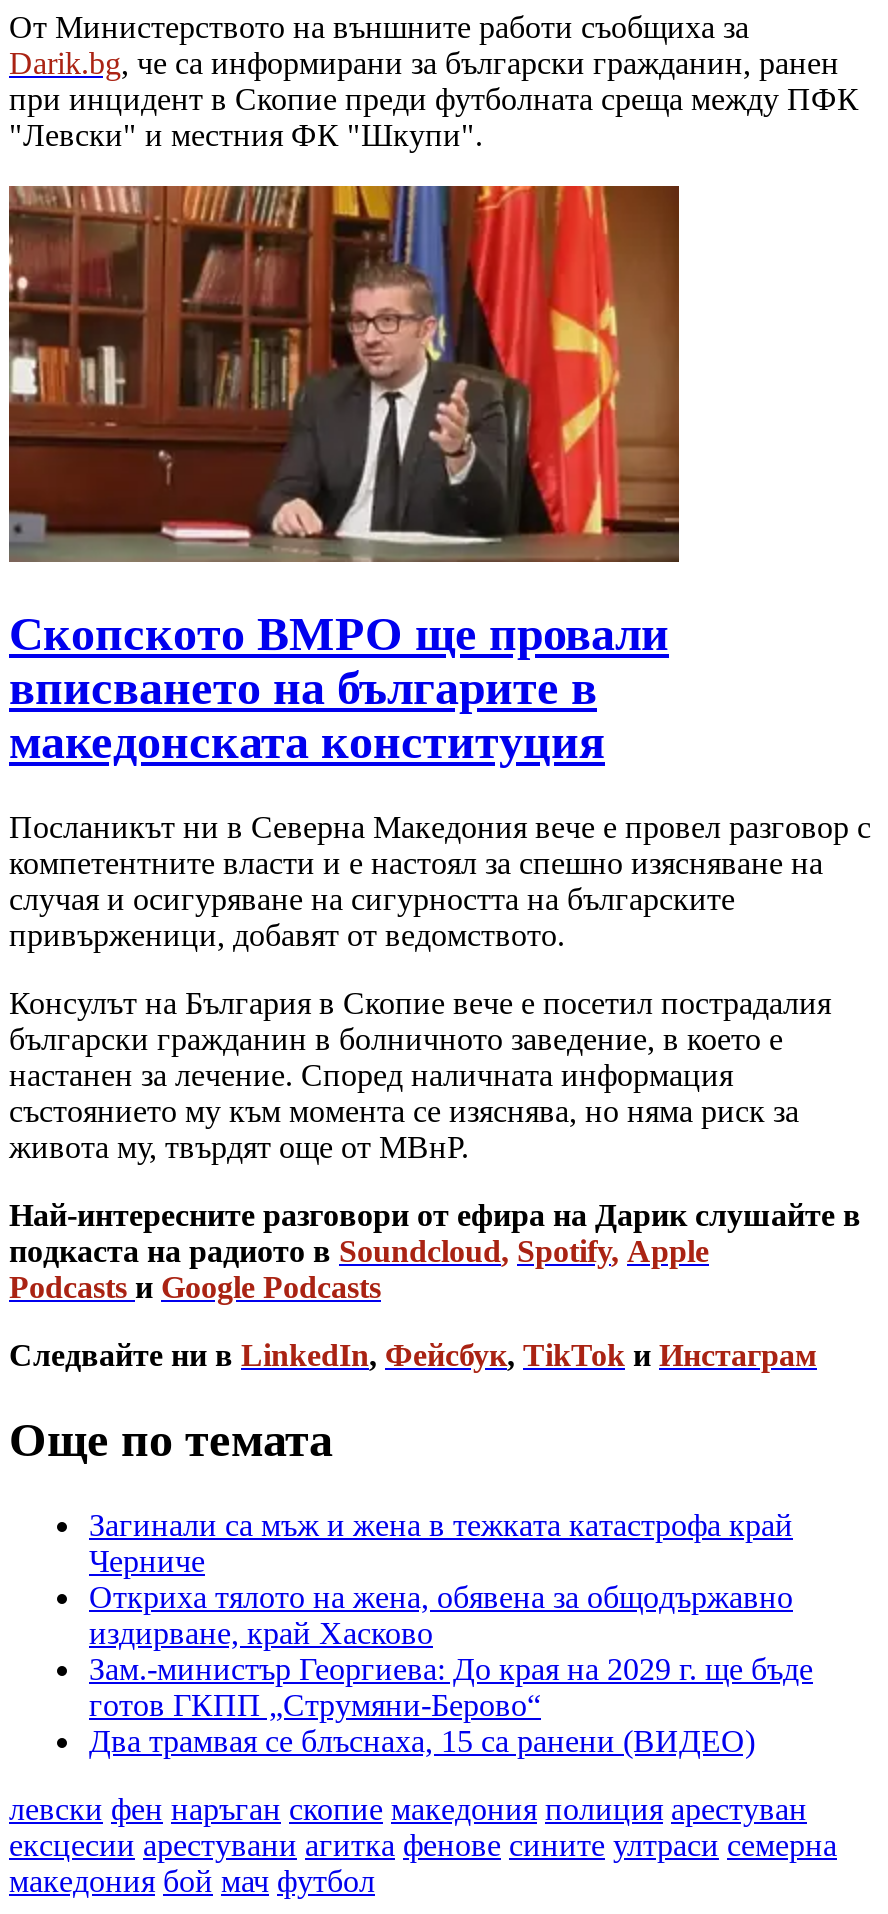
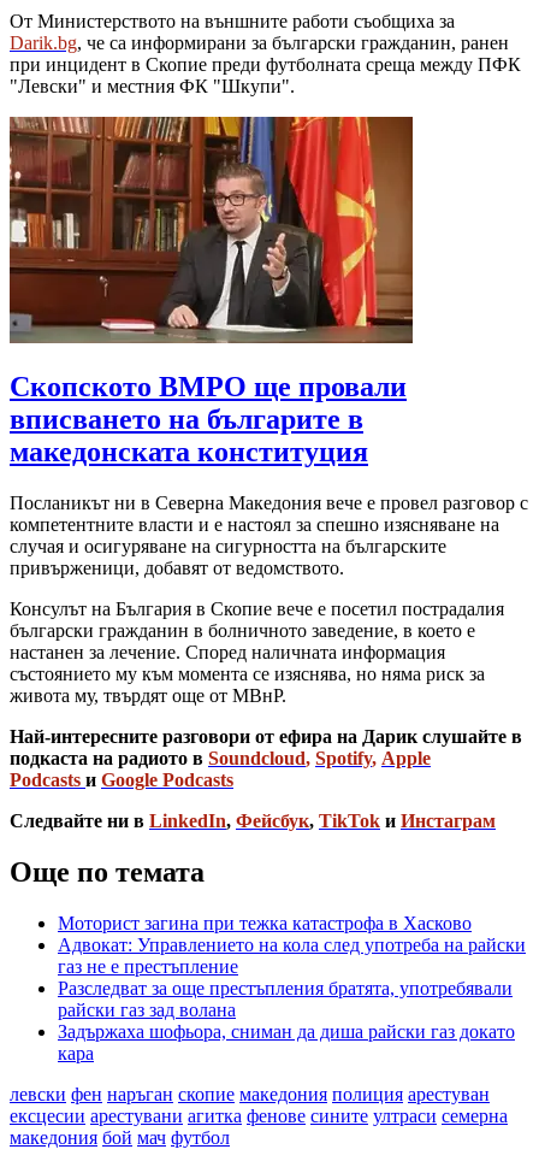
- Загинали са мъж и жена в тежката катастрофа край
- Черниче
- Откриха тялото на жена, обявена за общодържавно
- издирване, край Хасково
- Зам.-министър Георгиева: До края на 2029 г. ще бъде
- готов ГКПП „Струмяни-Берово“
- Два трамвая се блъснаха, 15 са ранени (ВИДЕО)
+ Моторист загина при тежка катастрофа в Хасково
+ Адвокат: Управлението на кола след употреба на райски
+ газ не е престъпление
+ Разследват за още престъпления братята, употребявали
+ райски газ зад волана
+ Задържаха шофьора, сниман да диша райски газ докато
+ кара
